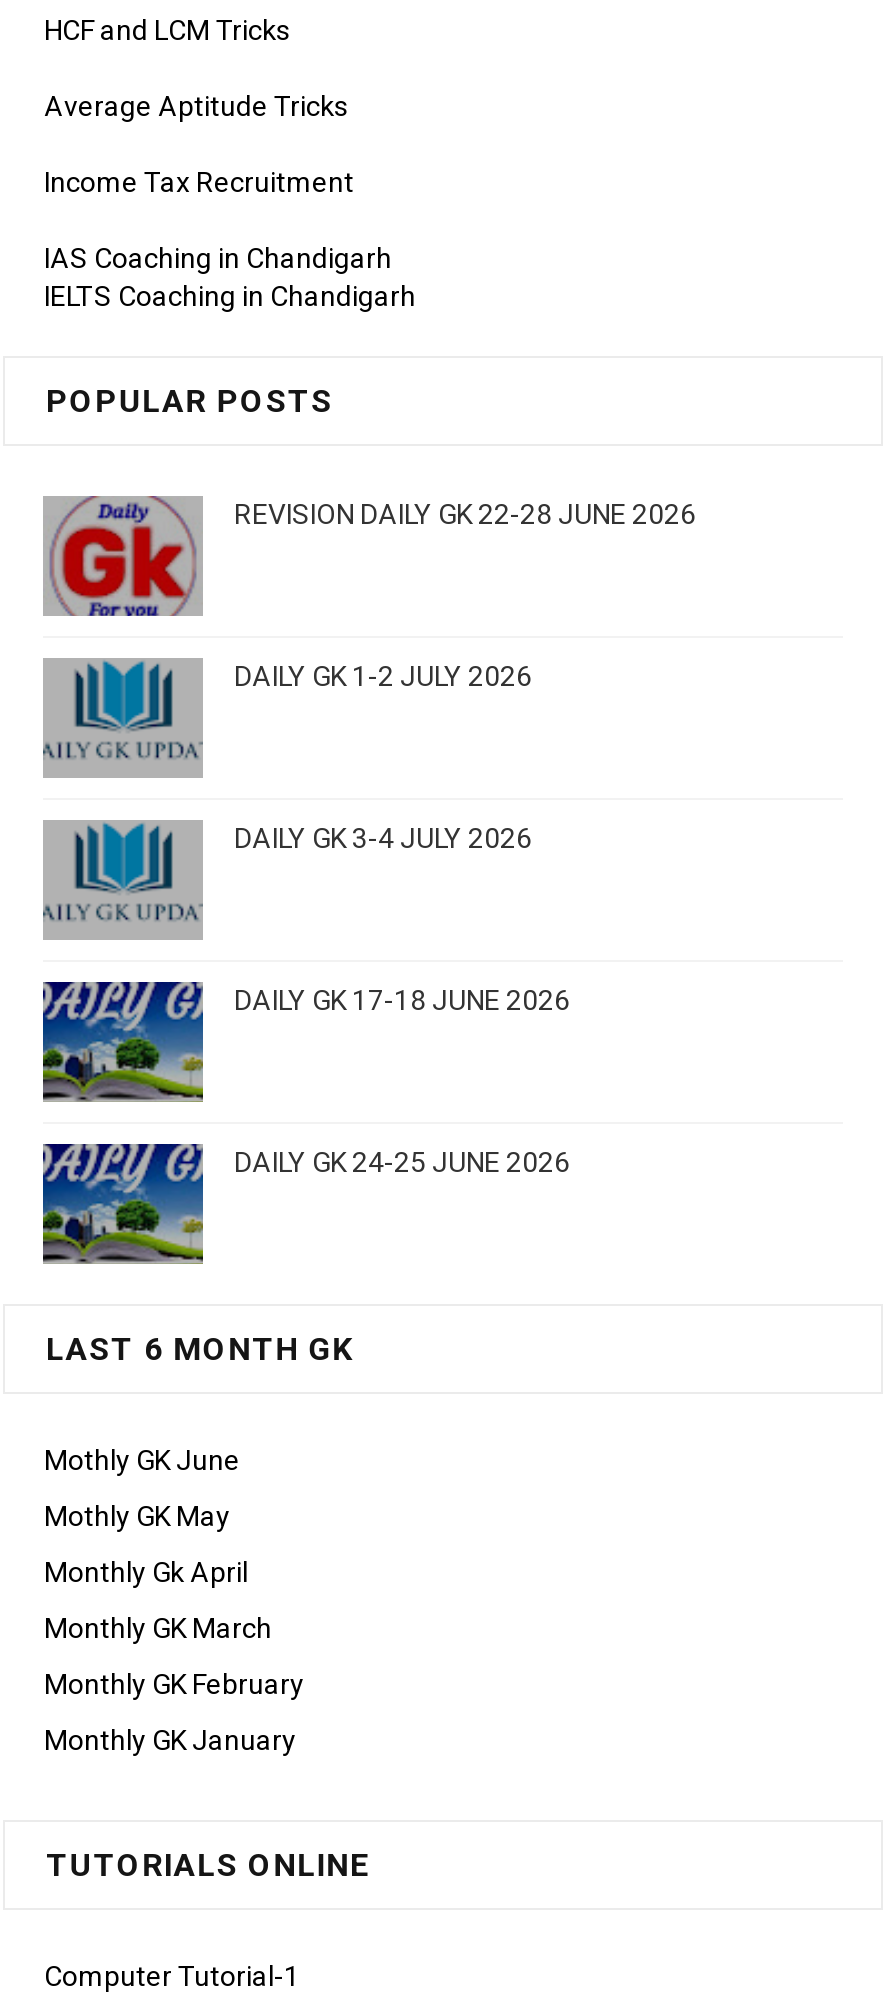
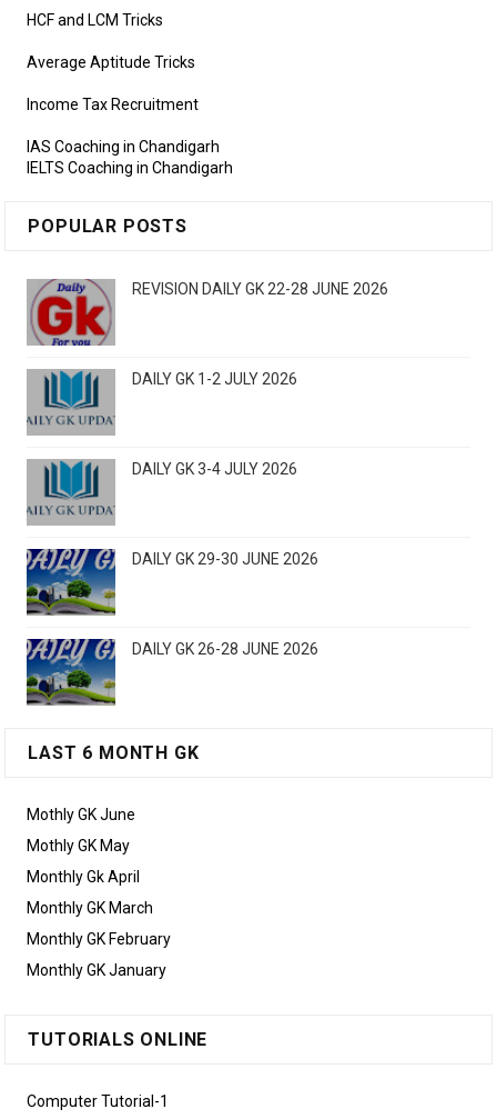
- DAILY GK 17-18 JUNE 2026
+ DAILY GK 29-30 JUNE 2026

- DAILY GK 24-25 JUNE 2026
+ DAILY GK 26-28 JUNE 2026
